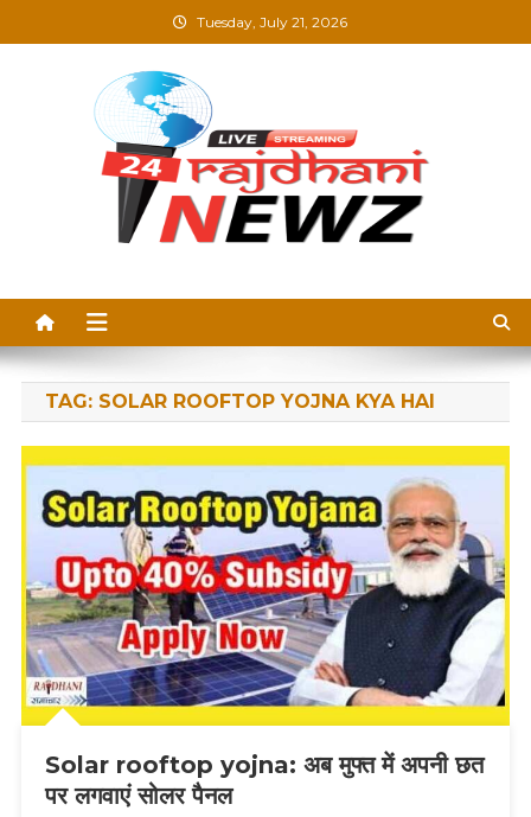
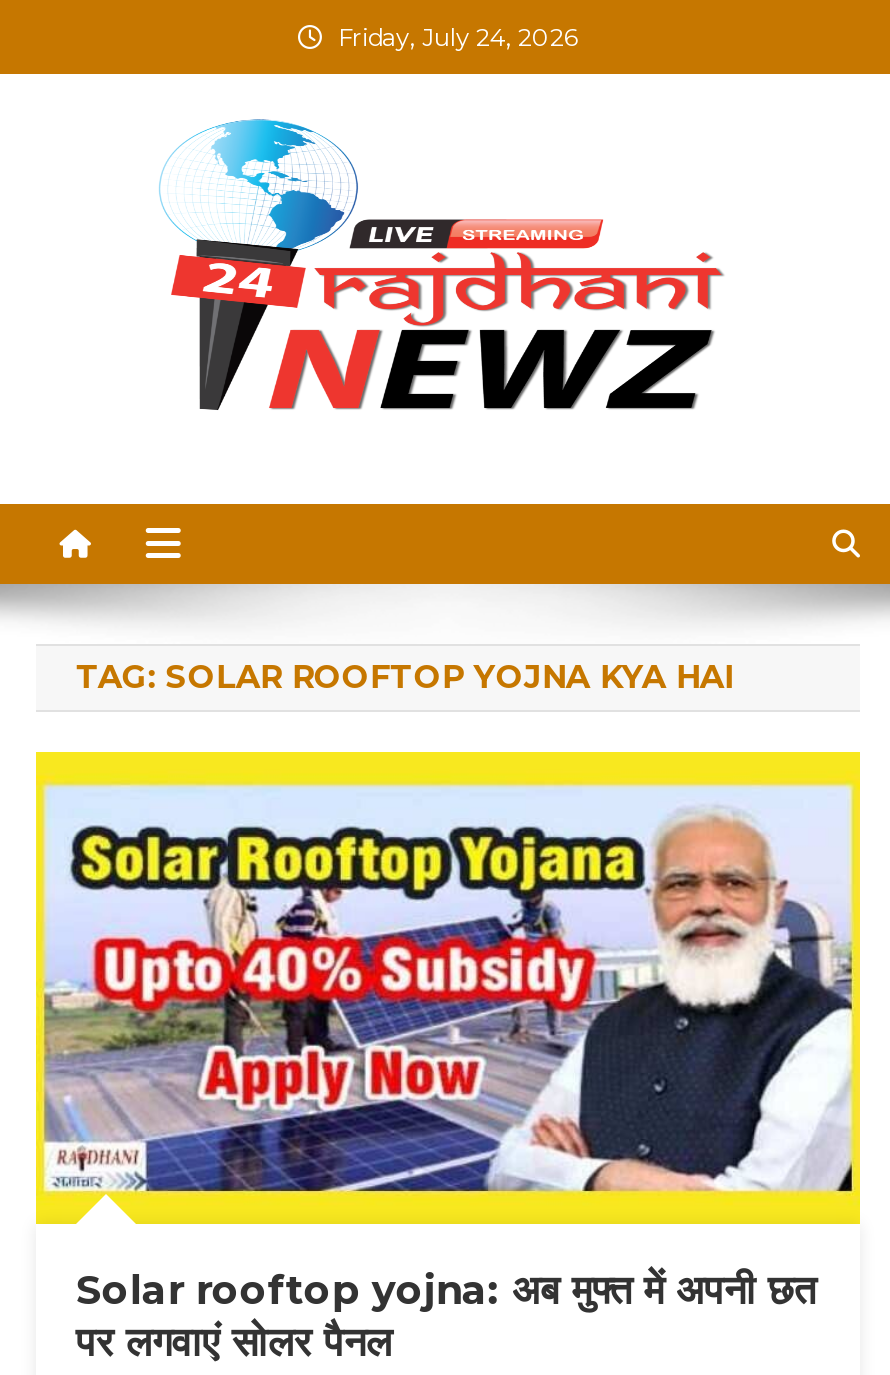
- Tuesday, July 21, 2026
+ Friday, July 24, 2026
